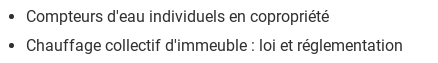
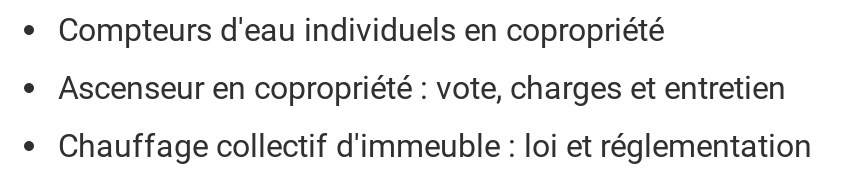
+ Ascenseur en copropriété : vote, charges et entretien
